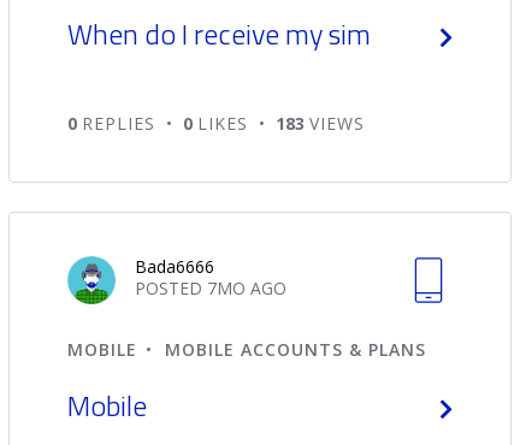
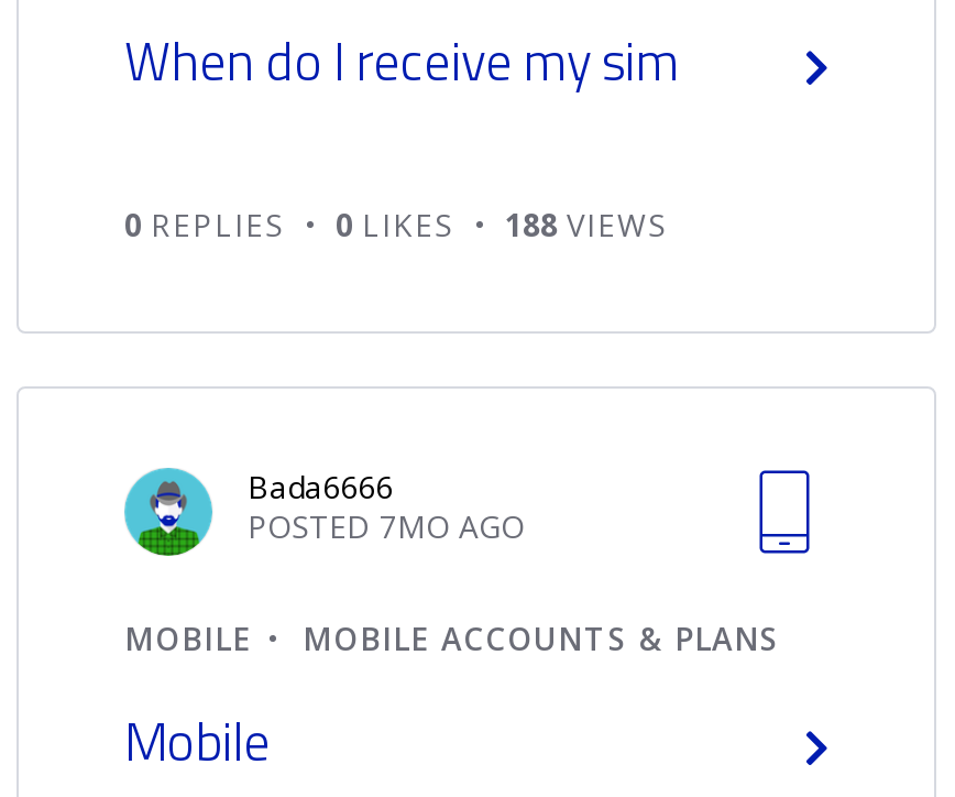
- 0 REPLIES 0 LIKES 183 VIEWS
+ 0 REPLIES 0 LIKES 188 VIEWS
